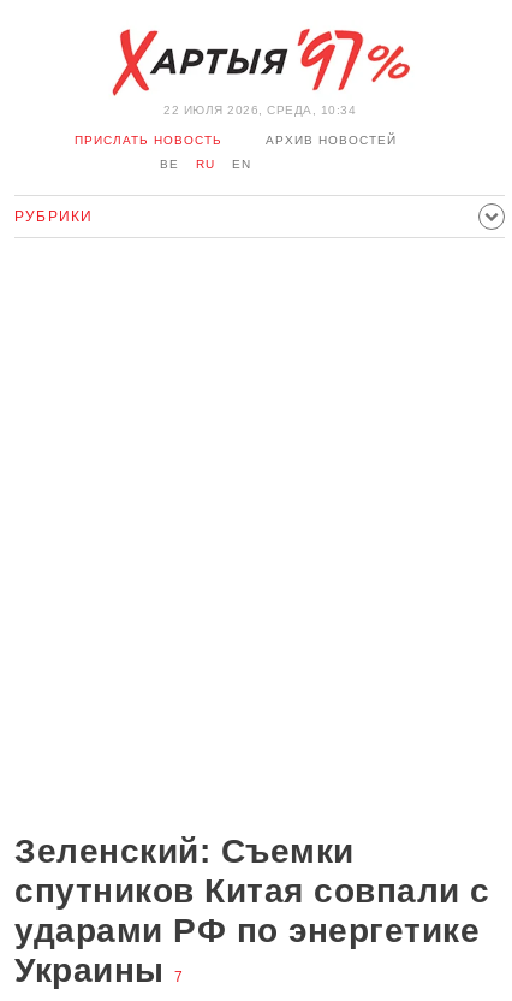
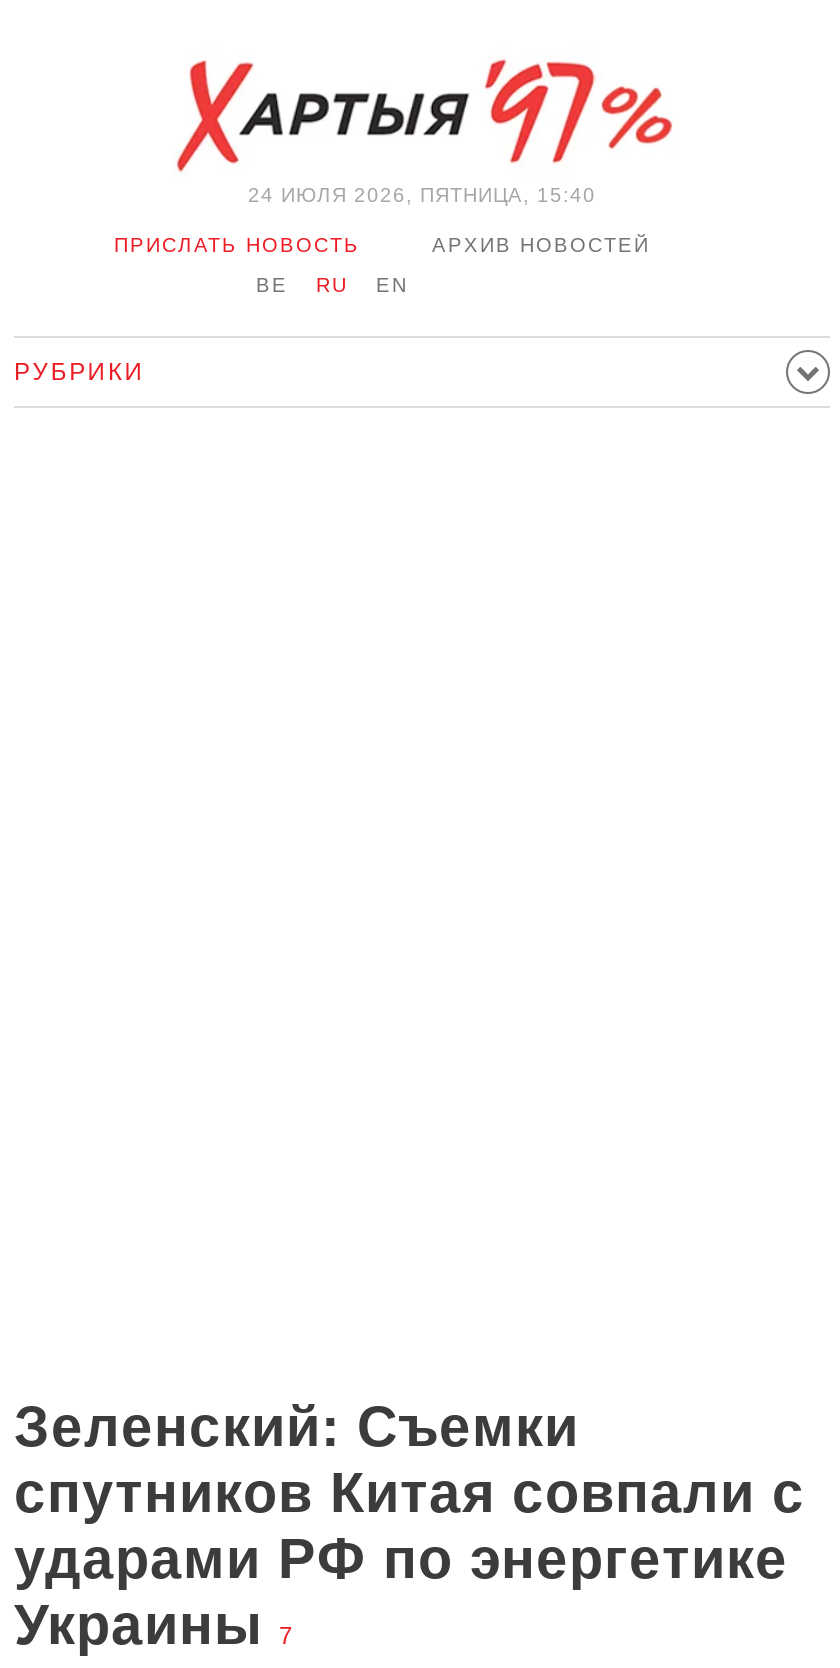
- 22 ИЮЛЯ 2026, СРЕДА, 10:34
+ 24 ИЮЛЯ 2026, ПЯТНИЦА, 15:40
